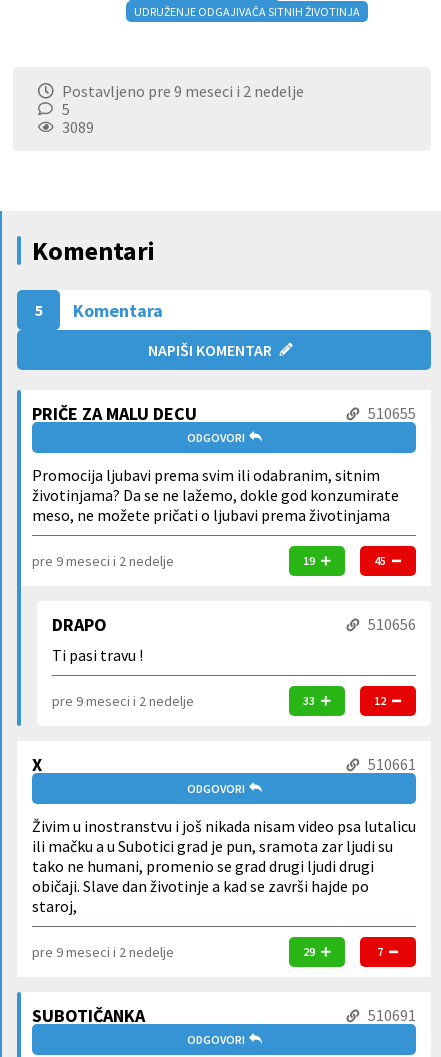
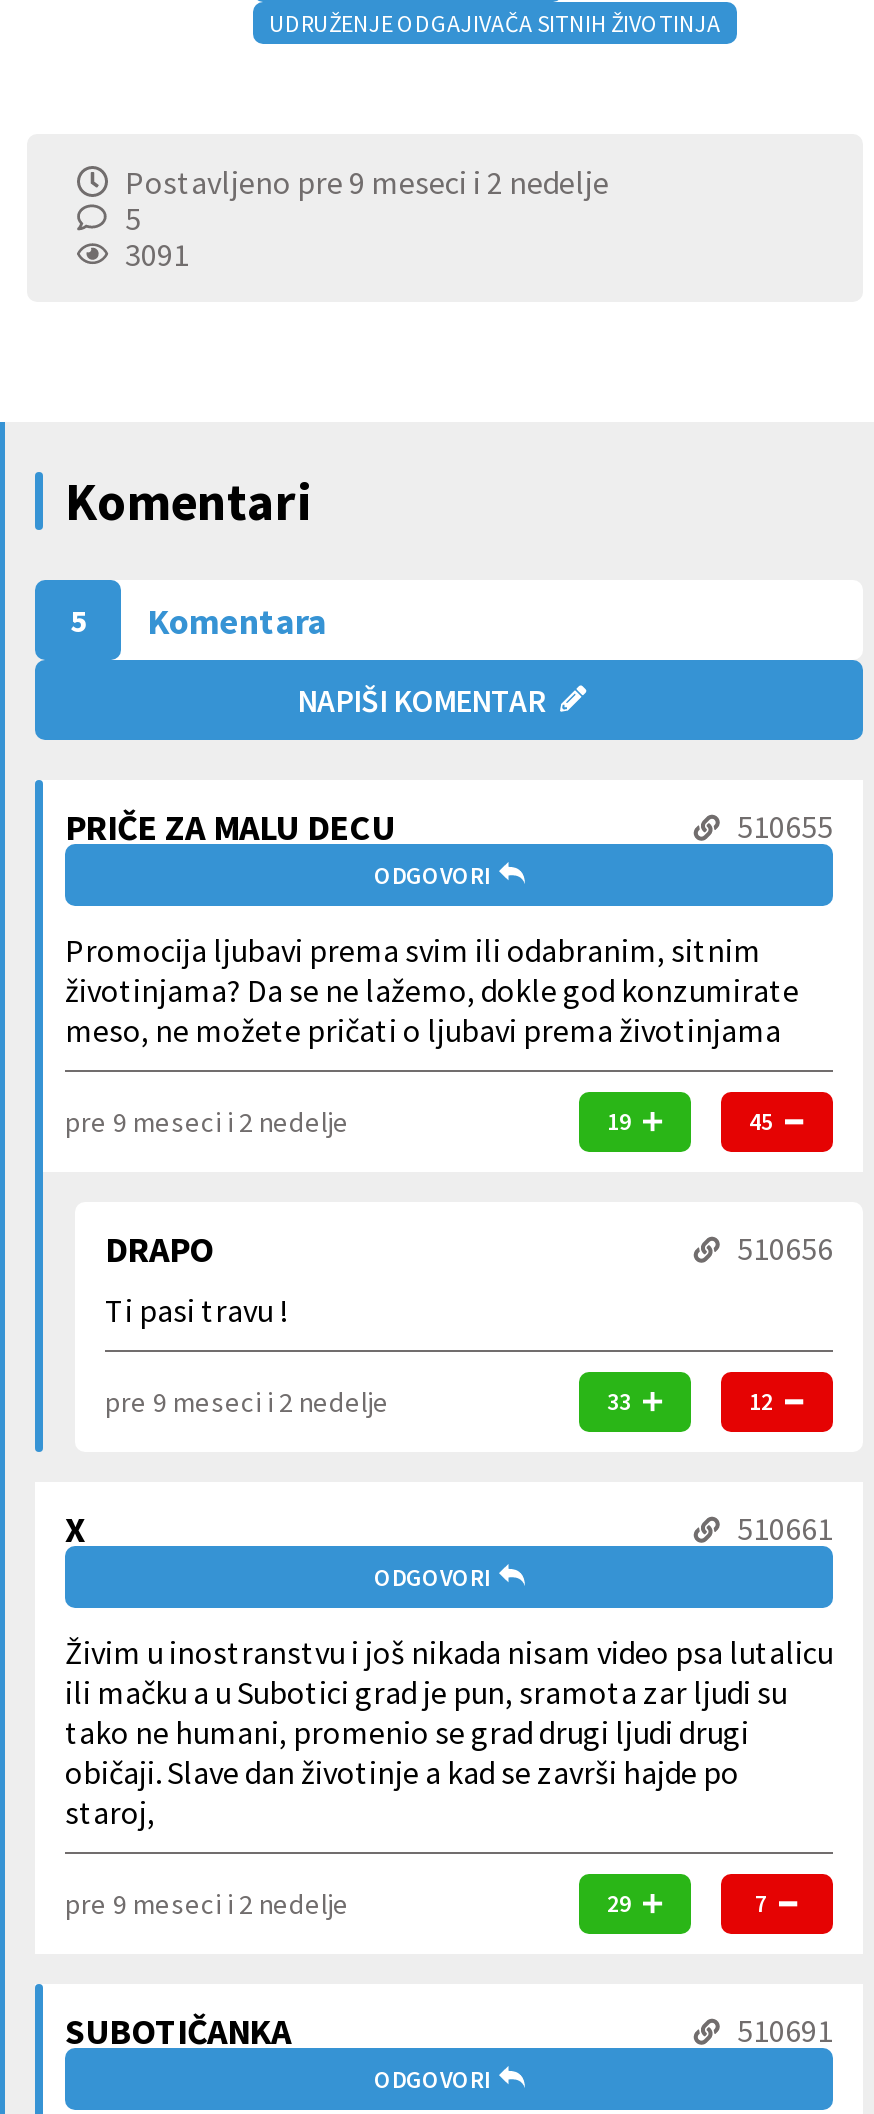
- 3089
+ 3091
